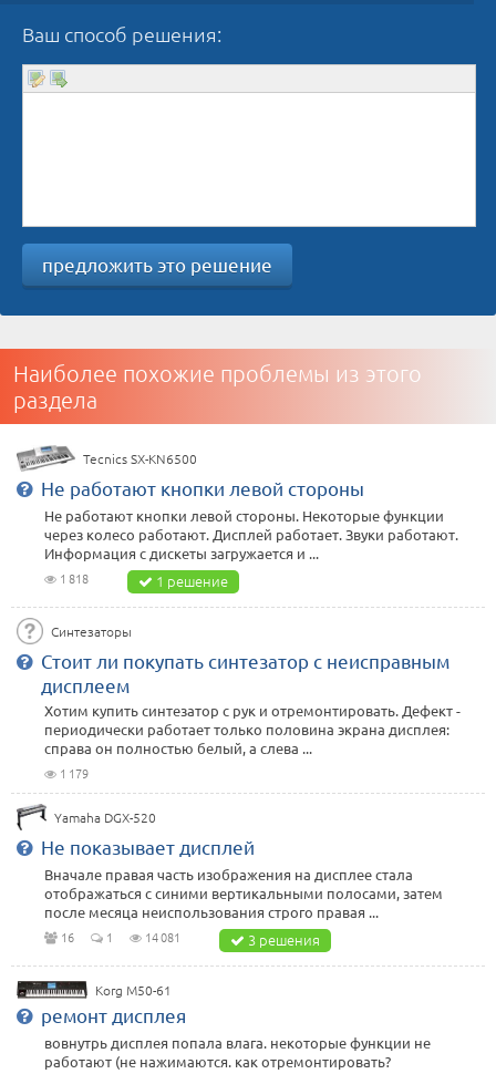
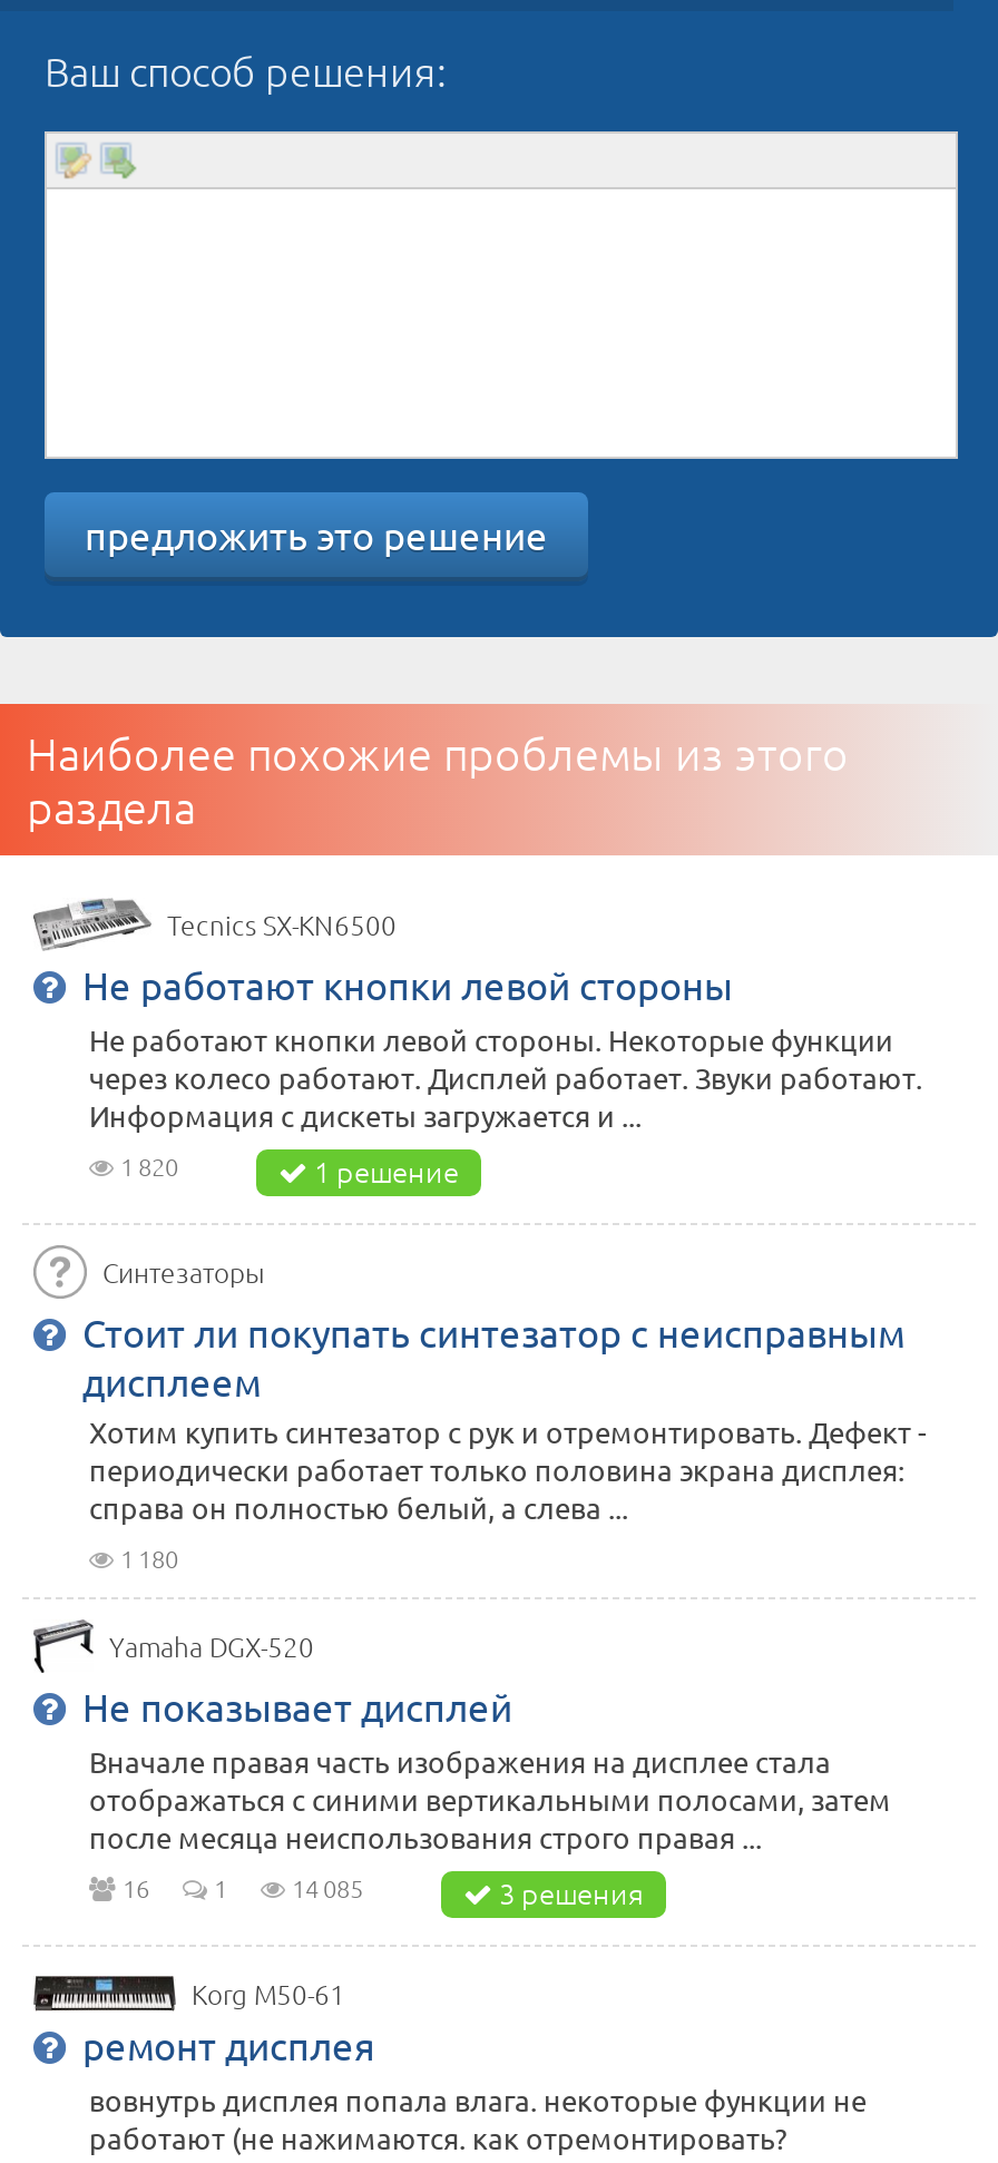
- 1 818
+ 1 820

- 1 179
+ 1 180

- 16 1 14 081
+ 16 1 14 085
